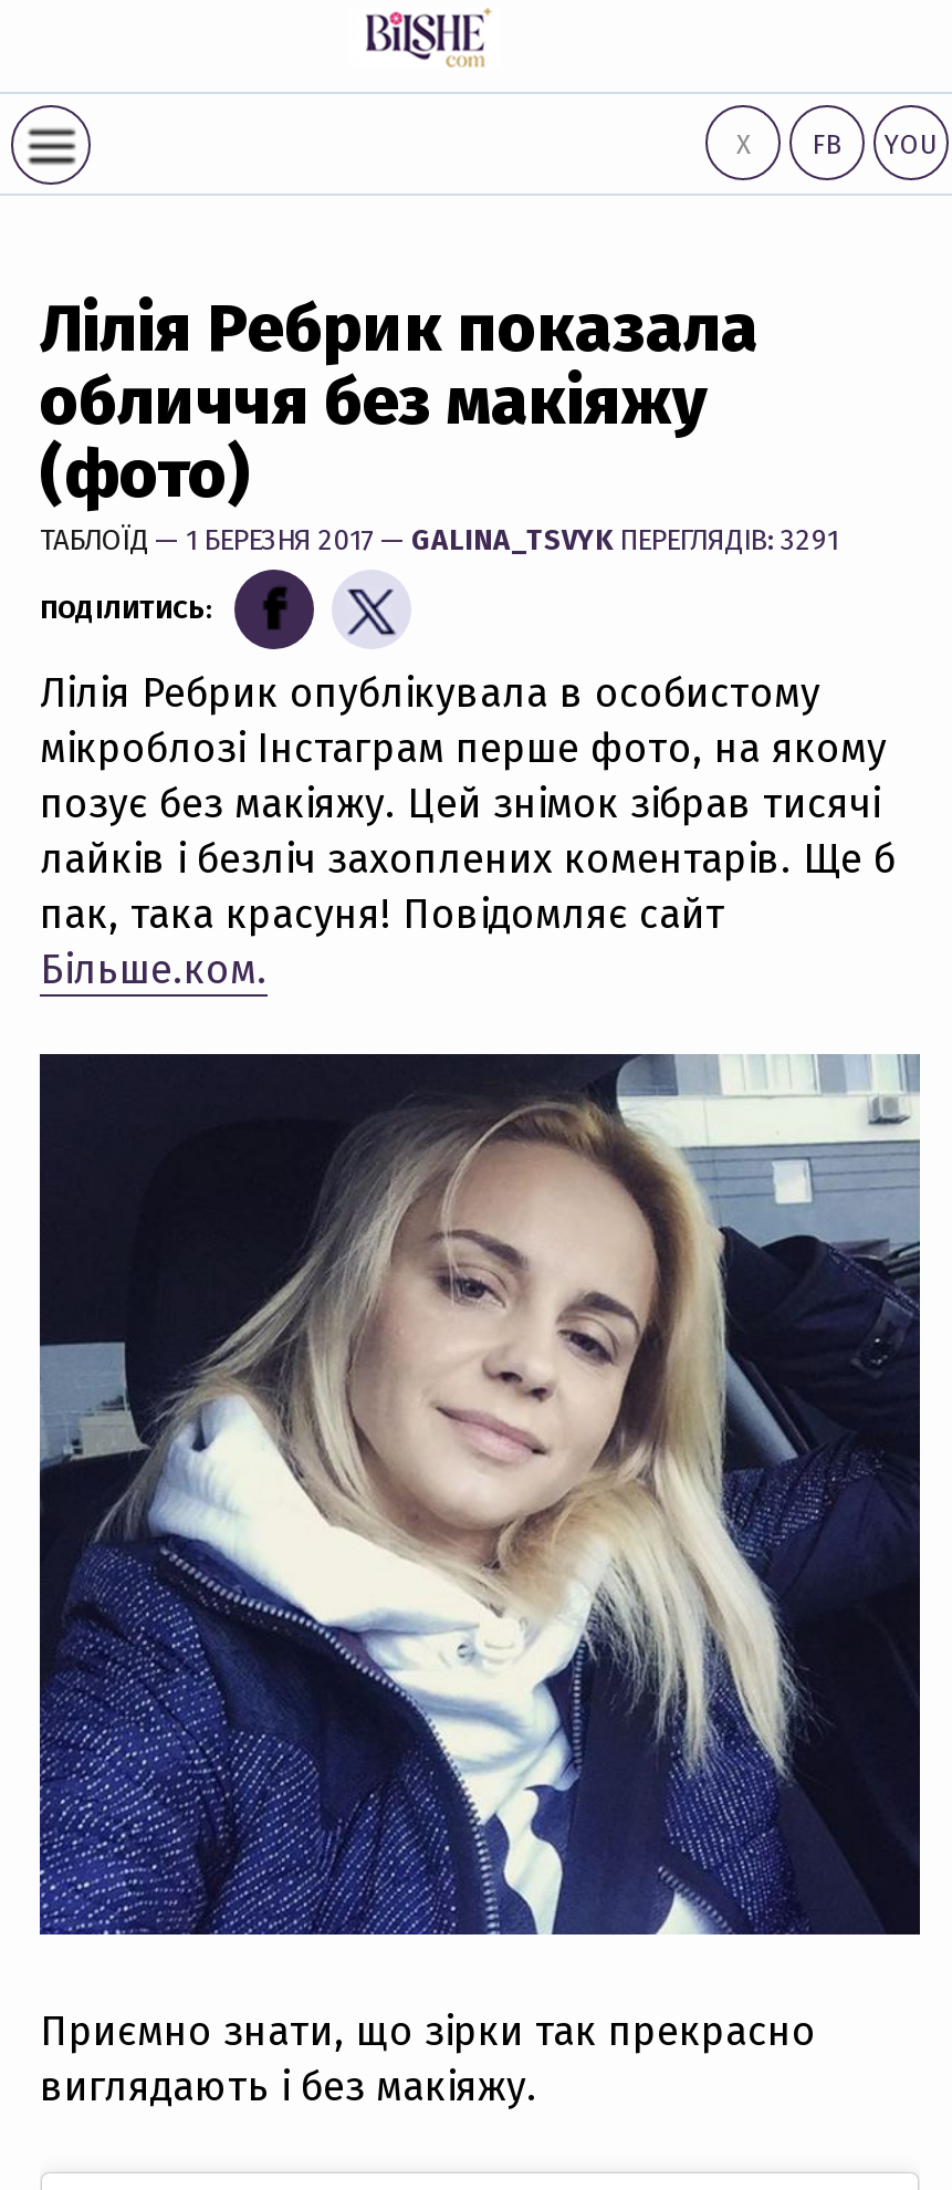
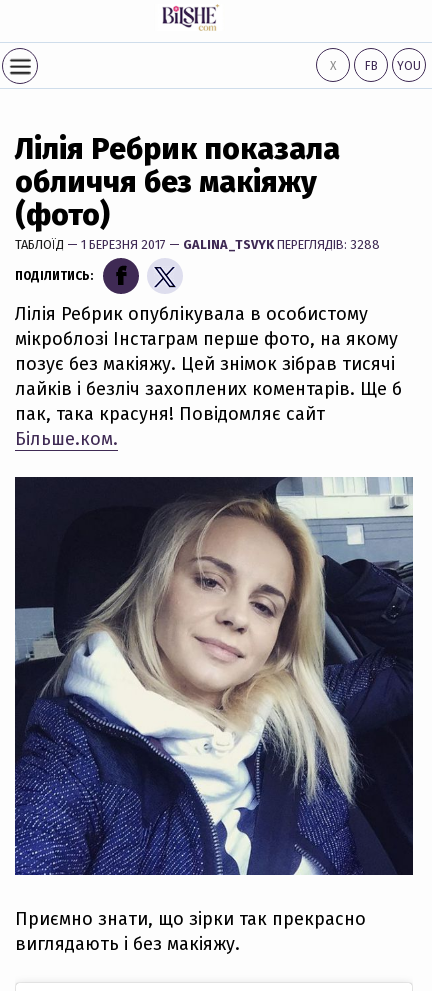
- ТАБЛОЇД — 1 БЕРЕЗНЯ 2017 — GALINA_TSVYK ПЕРЕГЛЯДІВ: 3291
+ ТАБЛОЇД — 1 БЕРЕЗНЯ 2017 — GALINA_TSVYK ПЕРЕГЛЯДІВ: 3288
